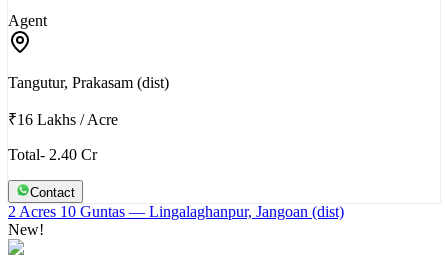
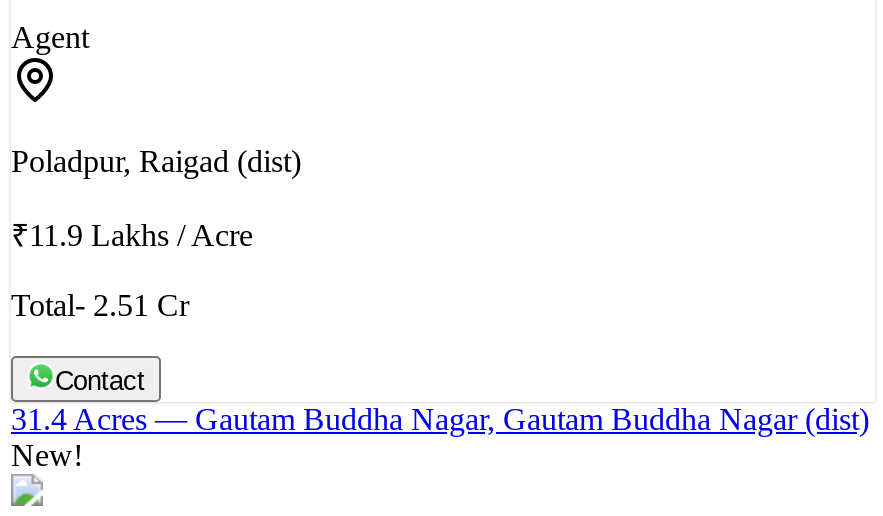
- Tangutur, Prakasam (dist)
+ Poladpur, Raigad (dist)

- ₹16 Lakhs / Acre
+ ₹11.9 Lakhs / Acre

- Total- 2.40 Cr
+ Total- 2.51 Cr

- 2 Acres 10 Guntas— Lingalaghanpur, Jangoan (dist)
+ 31.4 Acres— Gautam Buddha Nagar, Gautam Buddha Nagar (dist)
